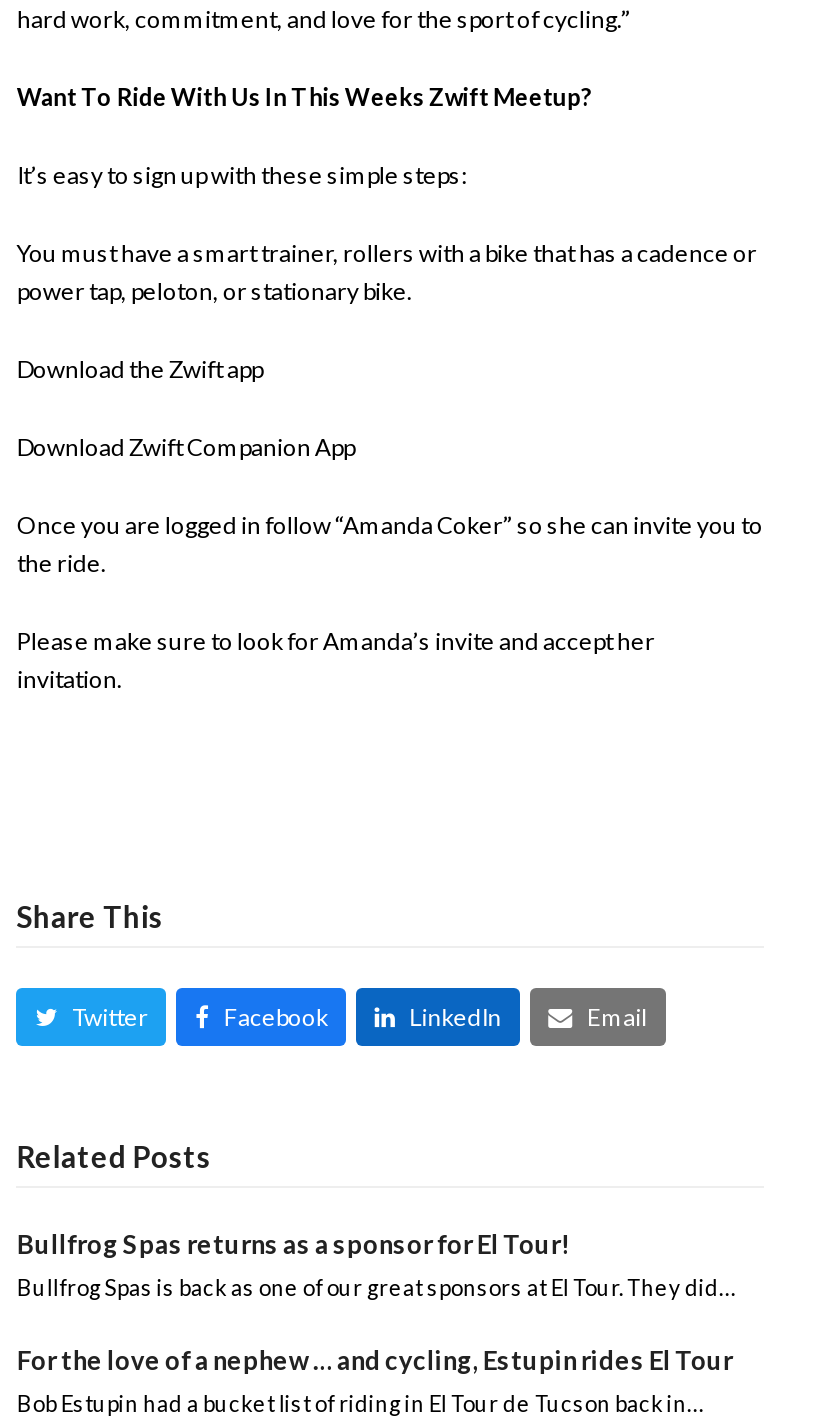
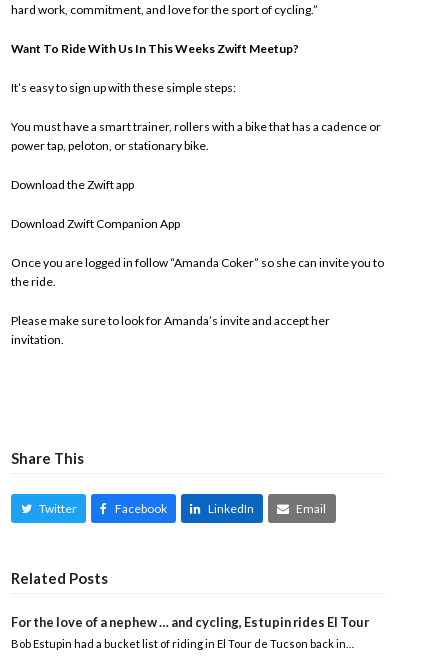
- Bullfrog Spas returns as a sponsor for El Tour!
- Bullfrog Spas is back as one of our great sponsors at El Tour. They did…
